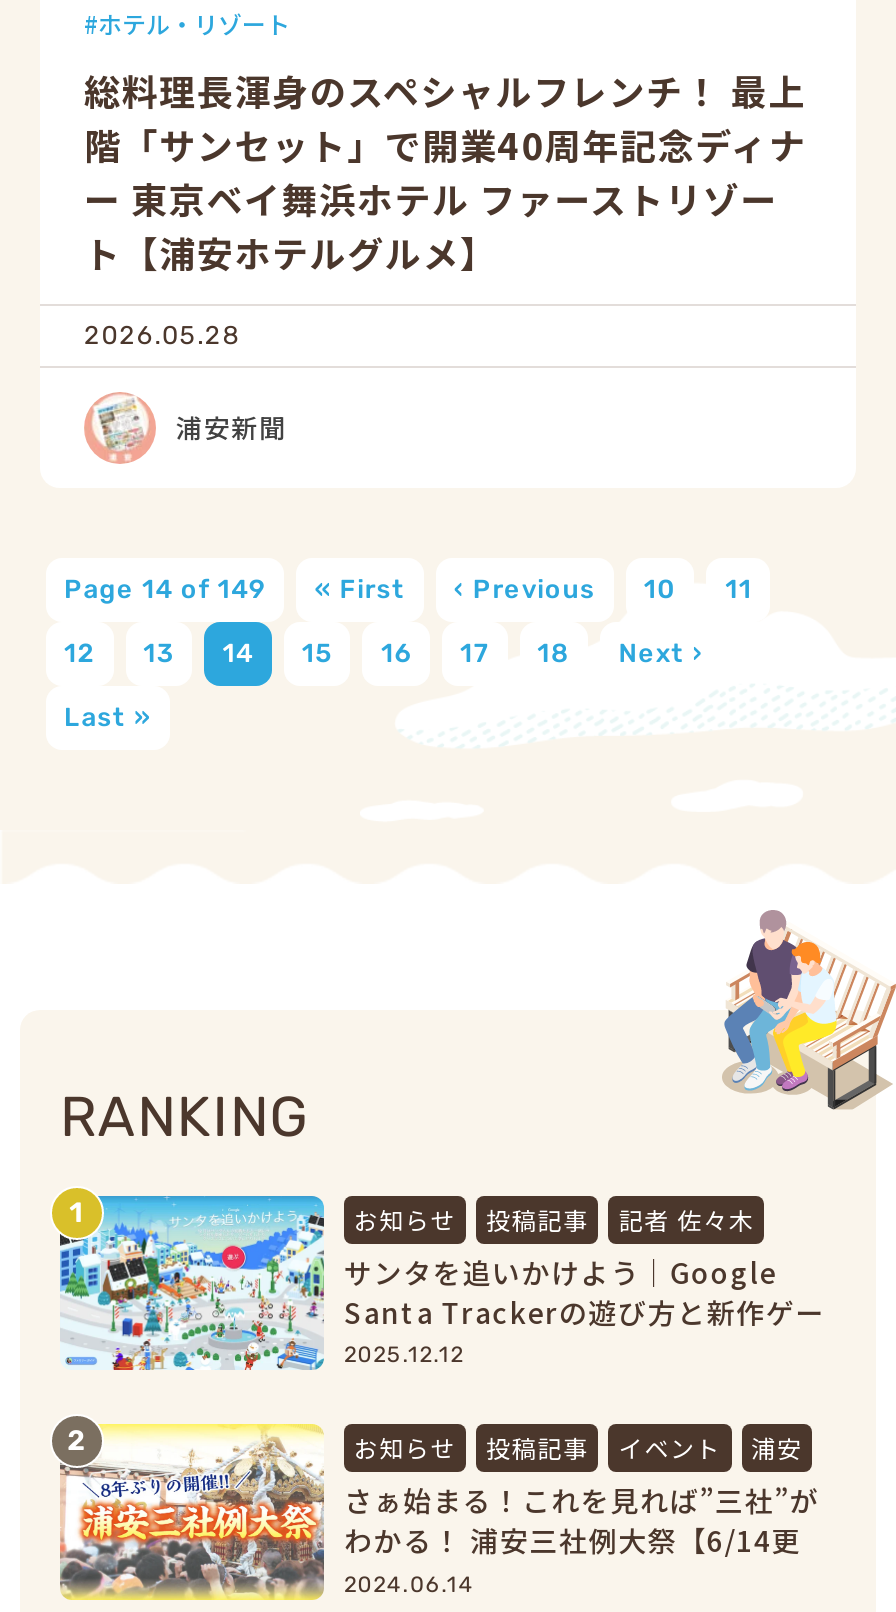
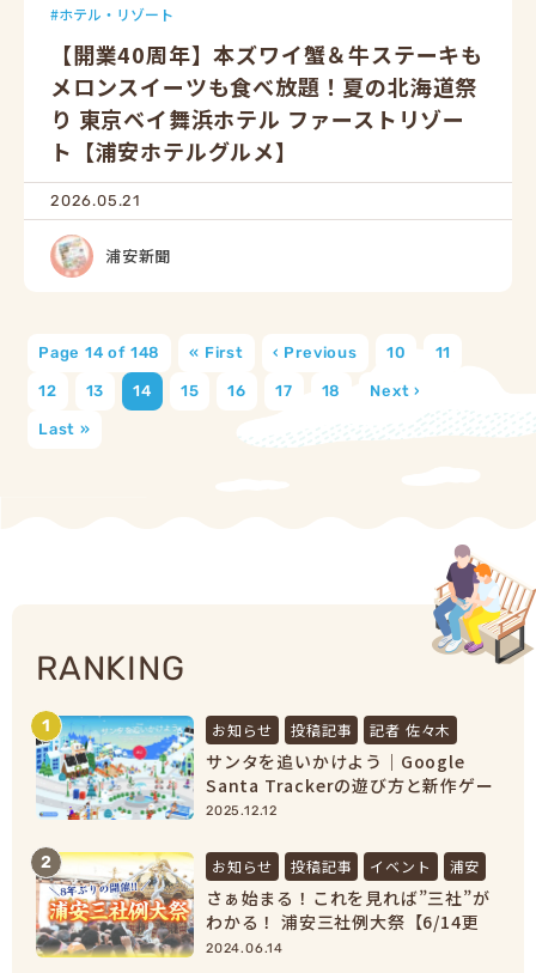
- 総料理長渾身のスペシャルフレンチ！ 最上
- 階「サンセット」で開業40周年記念ディナ
- ー 東京ベイ舞浜ホテル ファーストリゾー
+ 【開業40周年】本ズワイ蟹＆牛ステーキも
+ メロンスイーツも食べ放題！夏の北海道祭
+ り 東京ベイ舞浜ホテル ファーストリゾー

- 2026.05.28
+ 2026.05.21

- Page 14 of 149 « First ‹ Previous 10 11
+ Page 14 of 148 « First ‹ Previous 10 11
